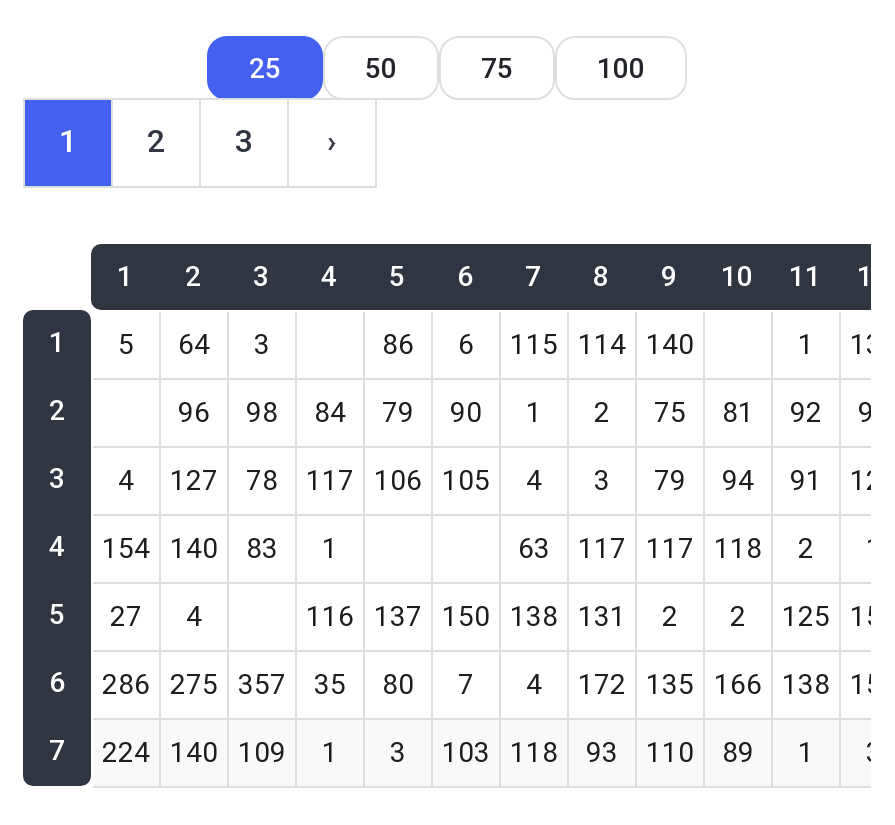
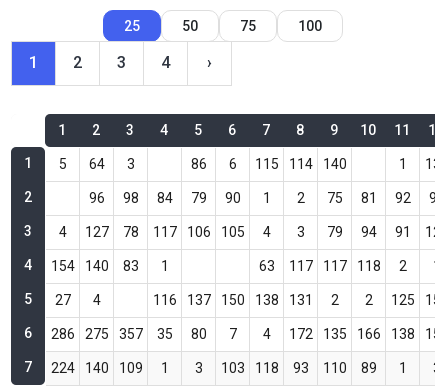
+ 4
